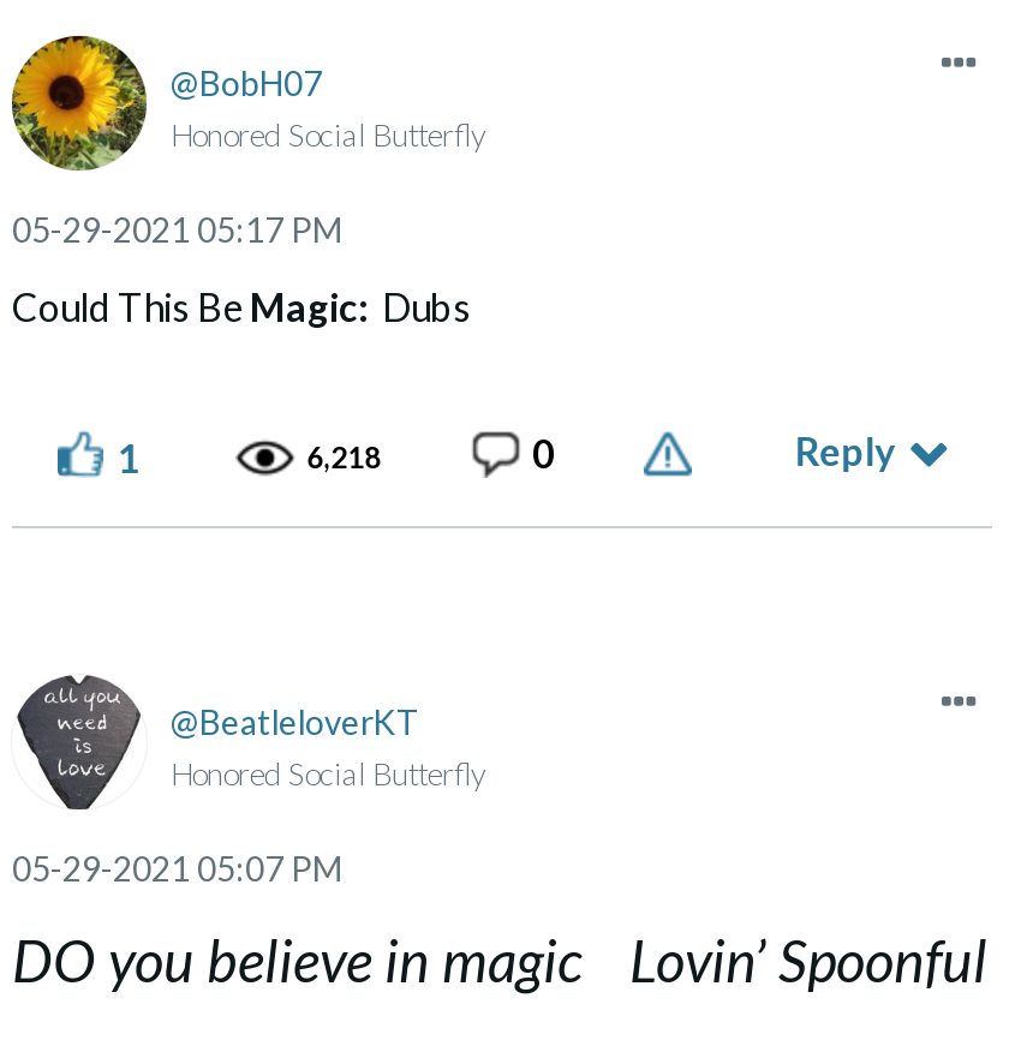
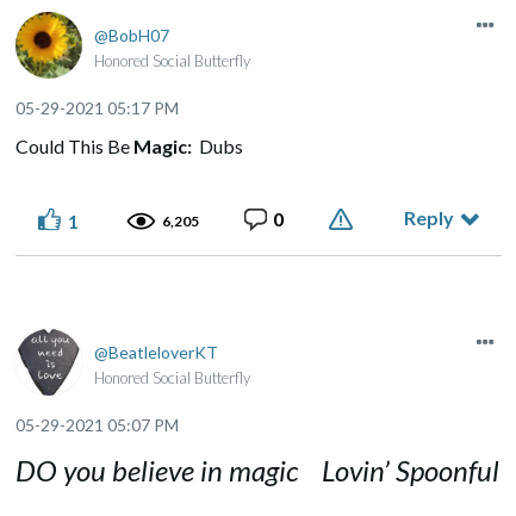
- 6,218
+ 6,205
